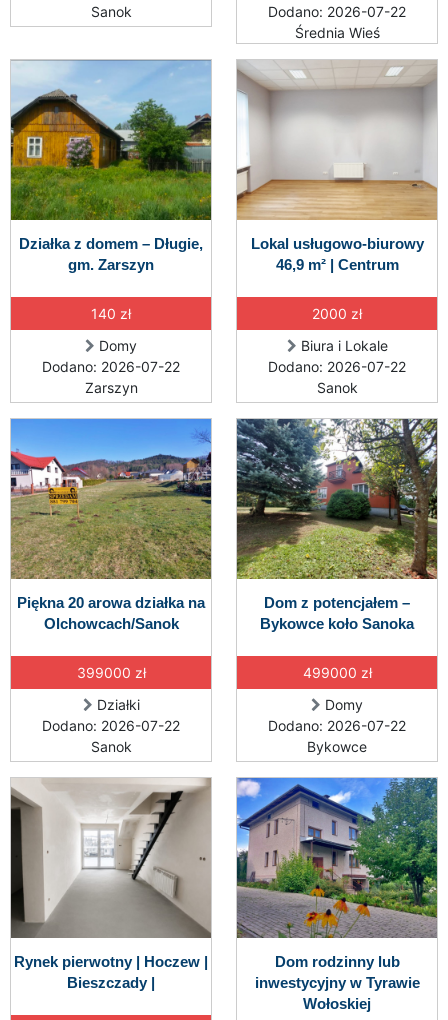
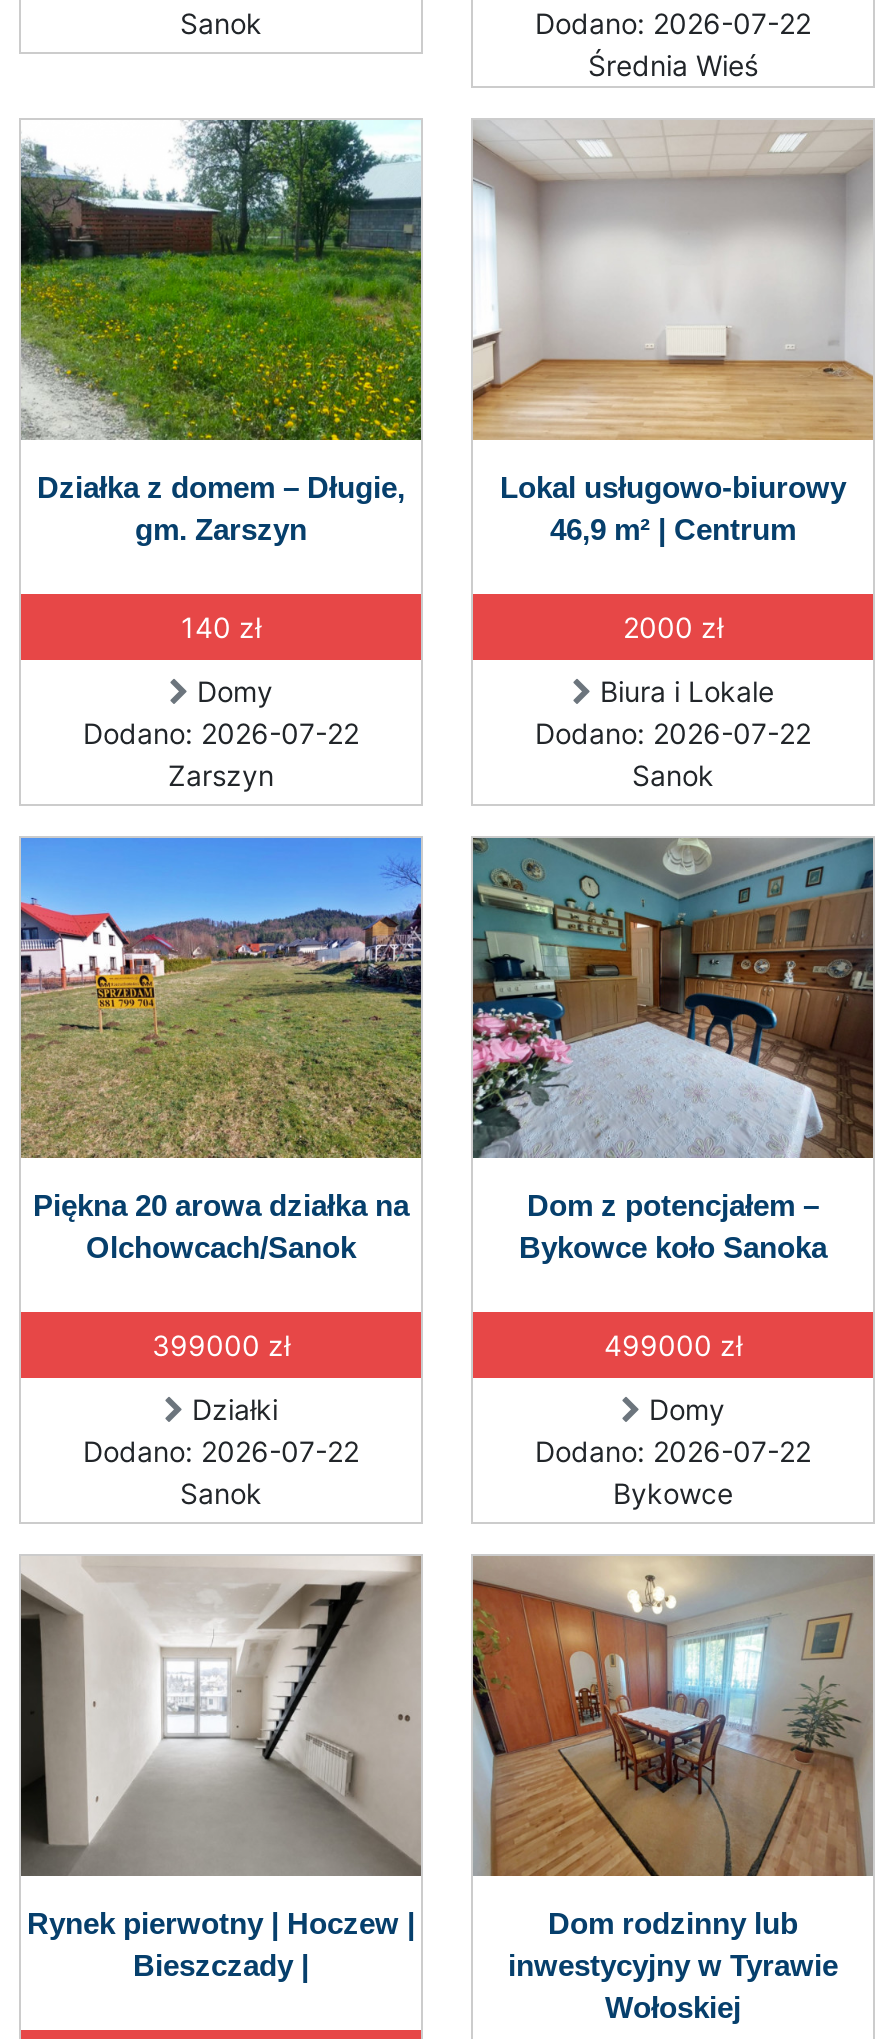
- [image]
+ [image]

- [image]
+ [image]

- [image]
+ [image]
